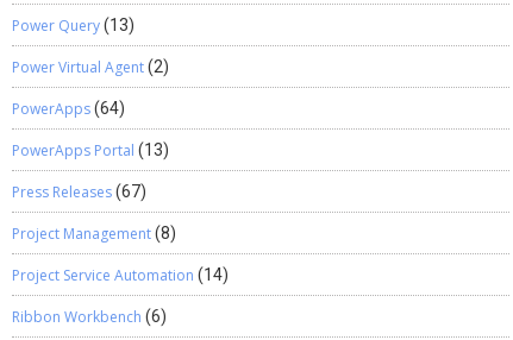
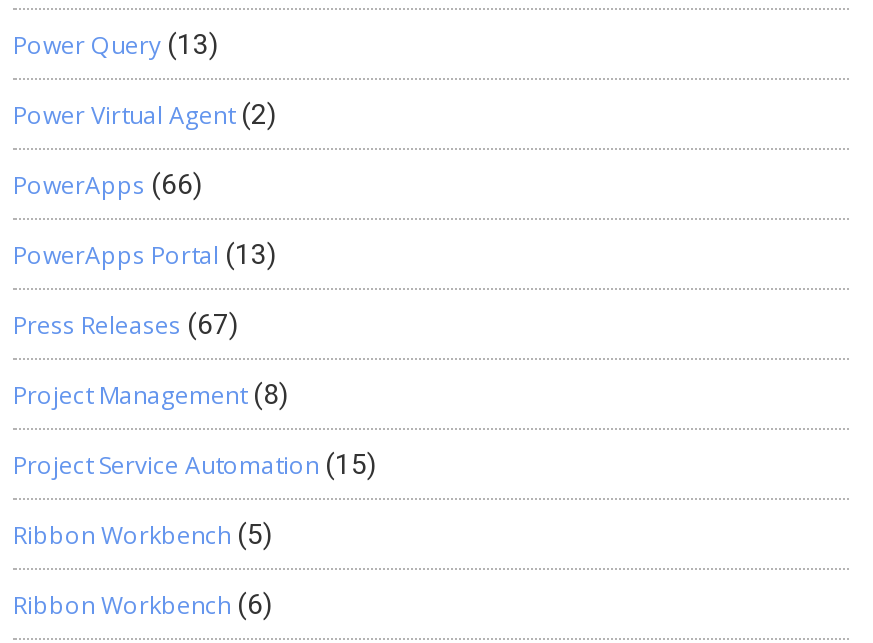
- PowerApps (64)
+ PowerApps (66)

- Project Service Automation (14)
+ Project Service Automation (15)
+ Ribbon Workbench (5)
